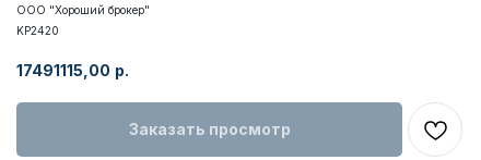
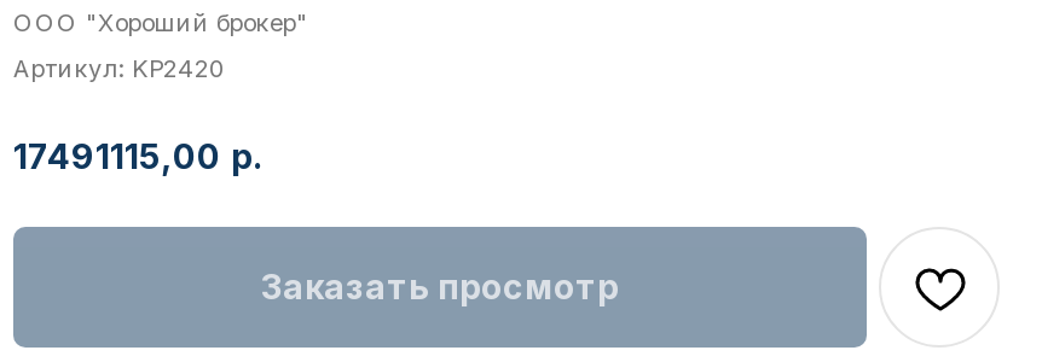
- KP2420
+ Артикул: KP2420
